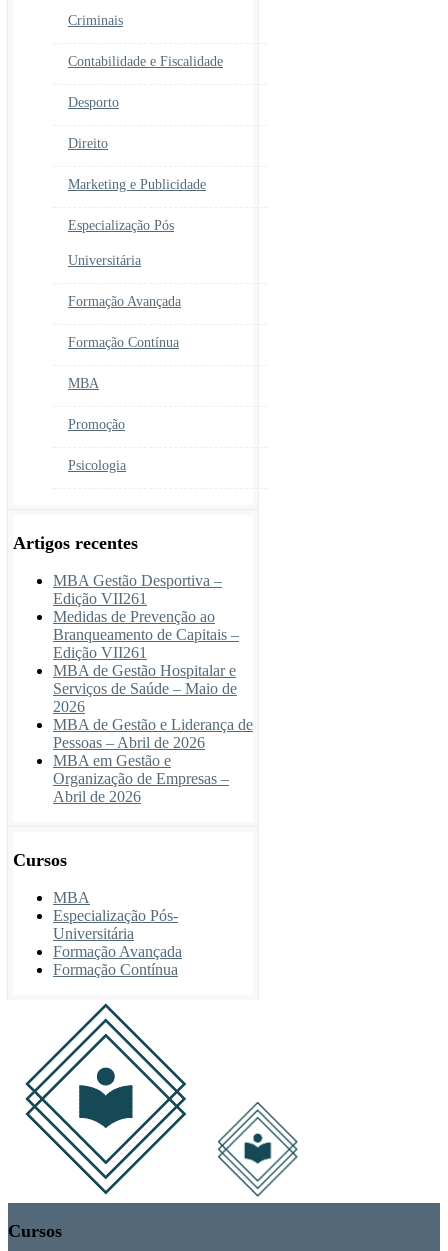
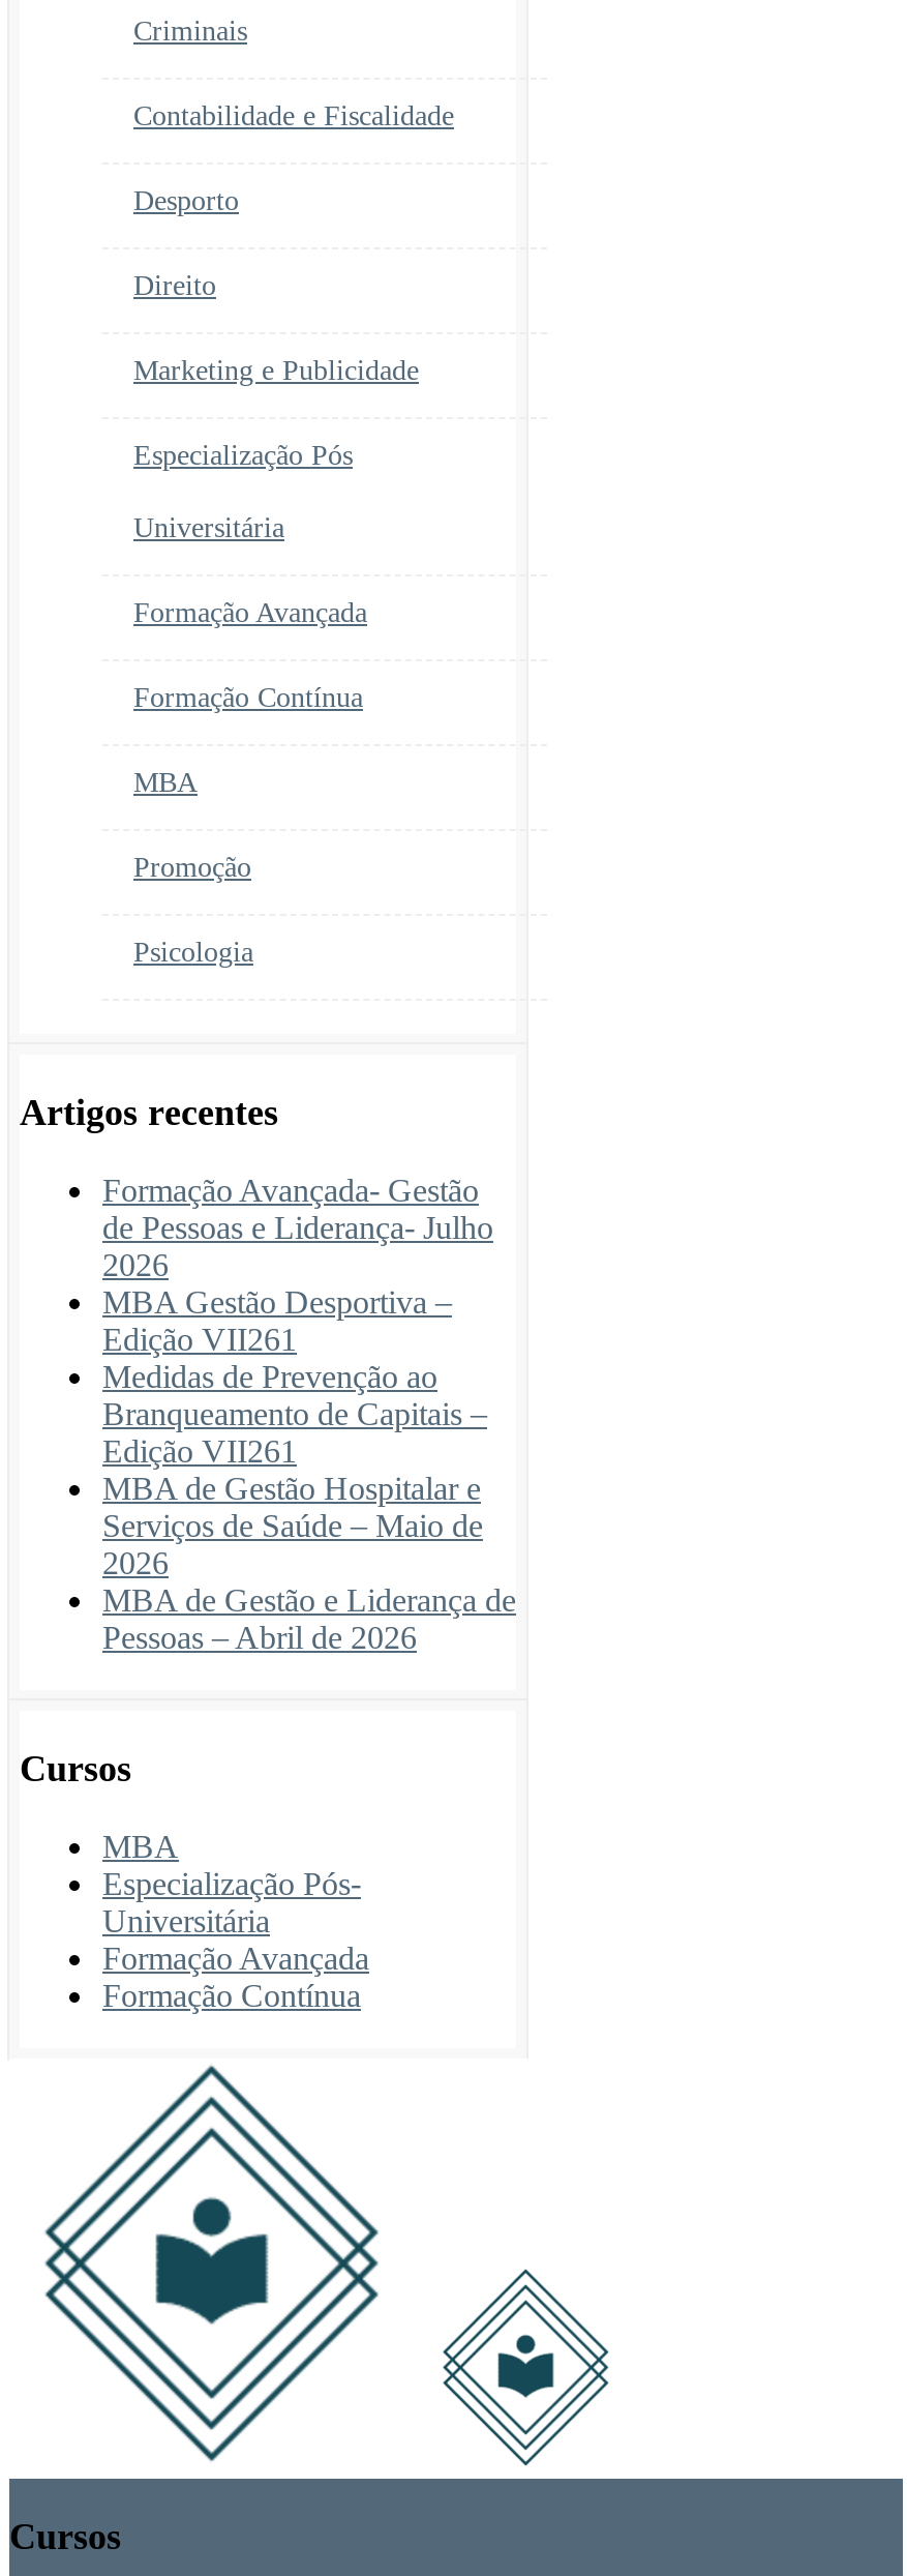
+ Formação Avançada- Gestão
+ de Pessoas e Liderança- Julho
+ 2026

moved down: MBA Gestão Desportiva – | Edição VII261 | Medidas de Prevenção ao | ... | MBA de Gestão e Liderança de | Pessoas – Abril de 2026

- MBA em Gestão e
- Organização de Empresas –
- Abril de 2026
